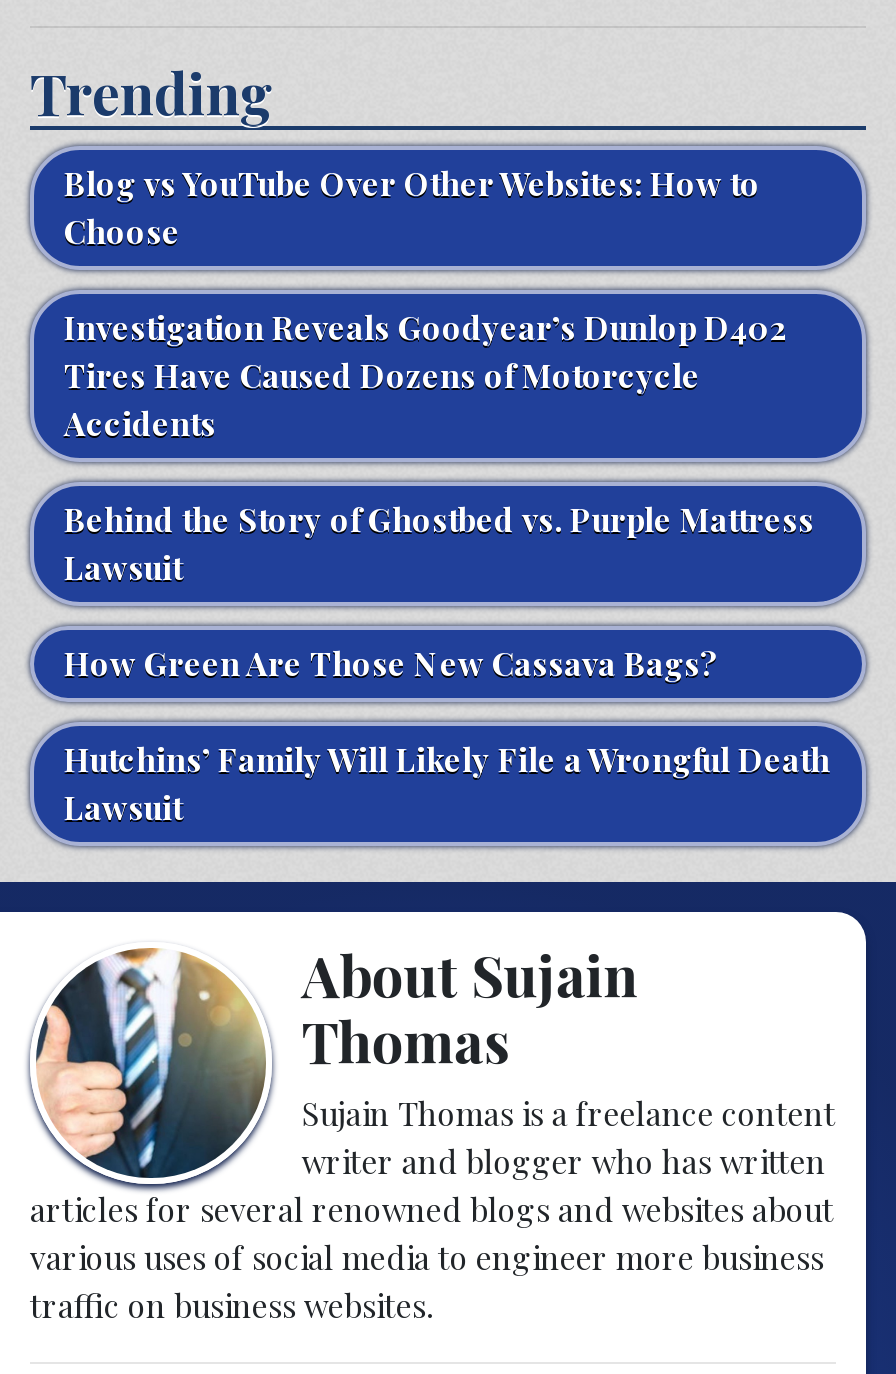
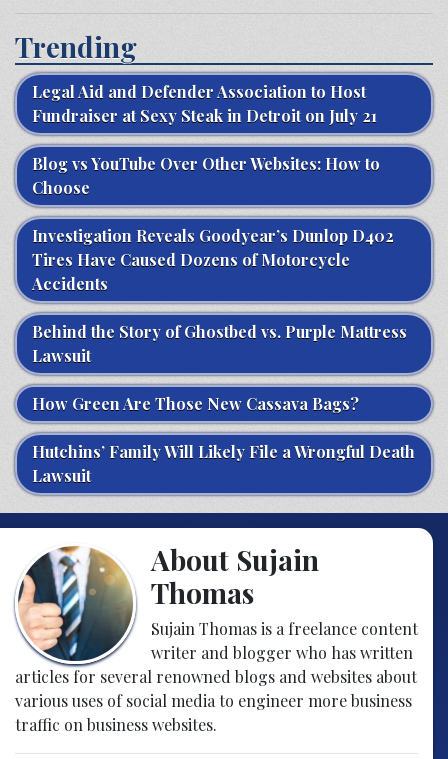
+ Legal Aid and Defender Association to Host
+ Fundraiser at Sexy Steak in Detroit on July 21
